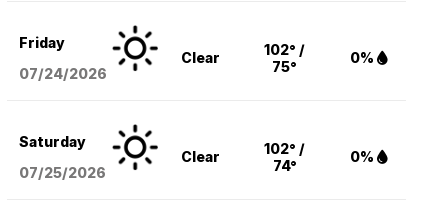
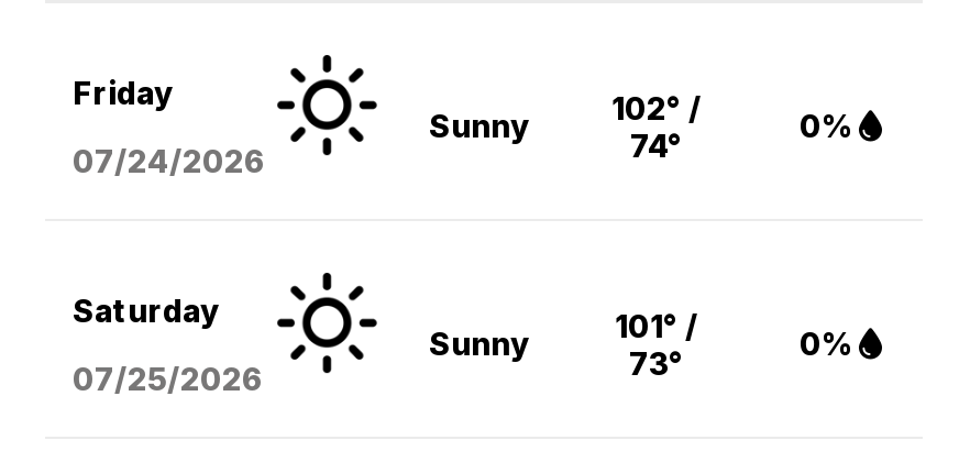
- Clear
+ Sunny

- 75°
+ 74°

- Clear
- 102° /
- 74°
+ Sunny
+ 101° /
+ 73°
